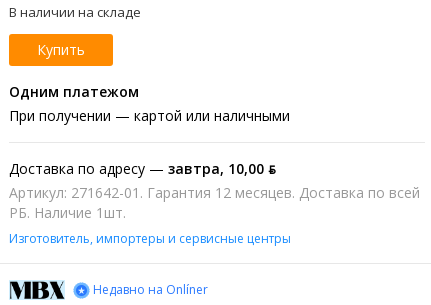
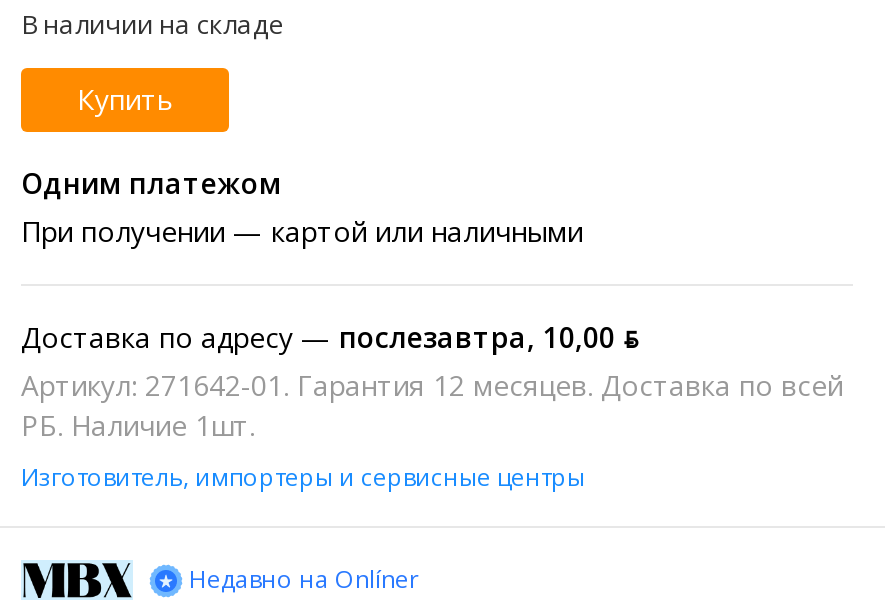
- Доставка по адресу — завтра, 10,00 ƃ
+ Доставка по адресу — послезавтра, 10,00 ƃ
